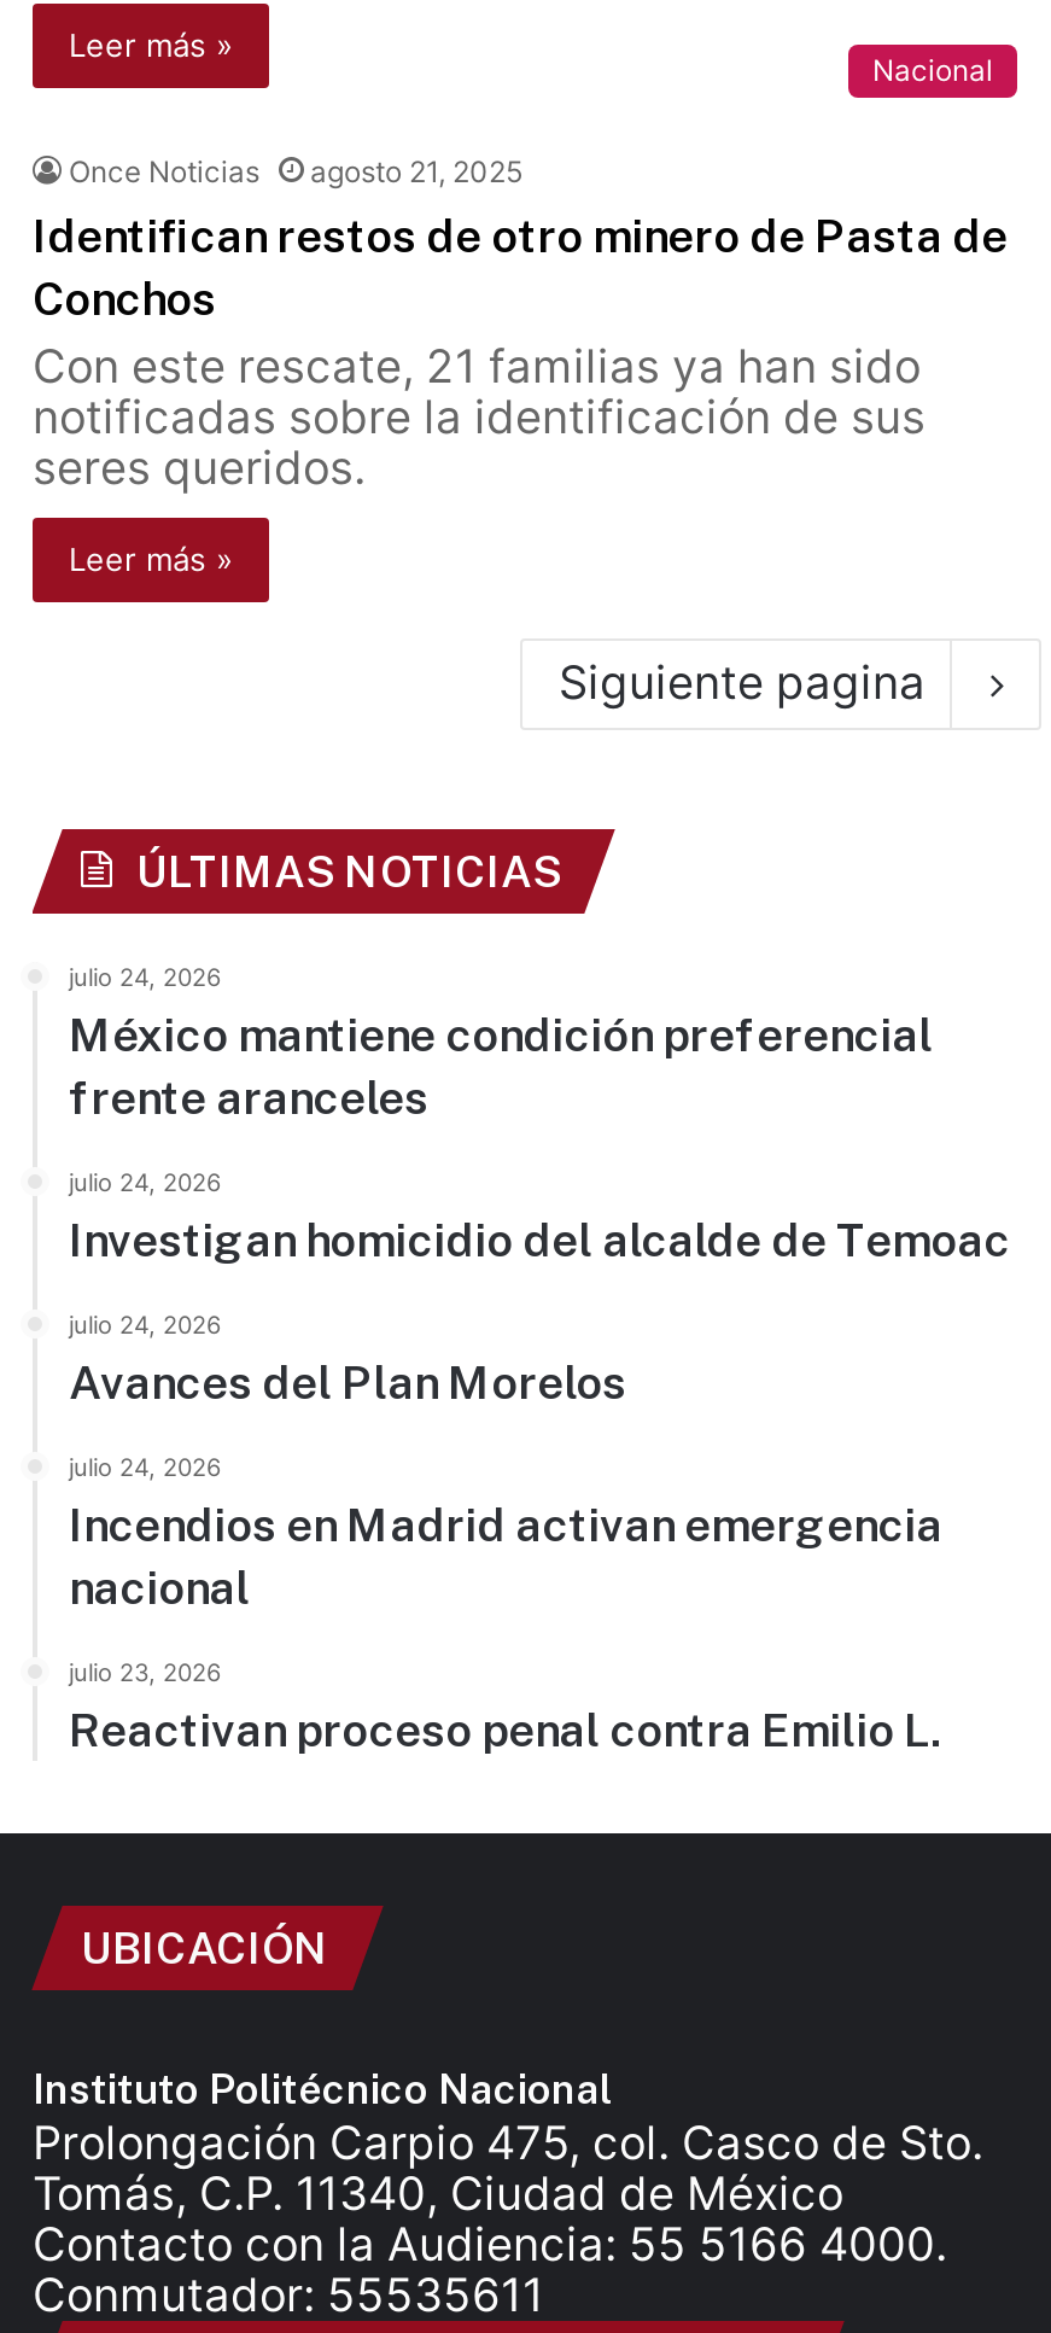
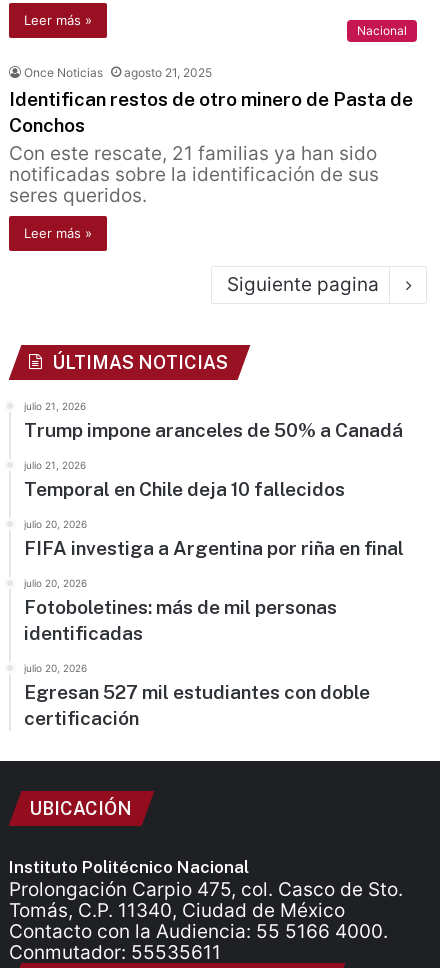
- julio 24, 2026
- México mantiene condición preferencial
- frente aranceles
+ julio 21, 2026
+ Trump impone aranceles de 50% a Canadá

- julio 24, 2026
- Investigan homicidio del alcalde de Temoac
+ julio 21, 2026
+ Temporal en Chile deja 10 fallecidos

- julio 24, 2026
- Avances del Plan Morelos
+ julio 20, 2026
+ FIFA investiga a Argentina por riña en final

- julio 24, 2026
- Incendios en Madrid activan emergencia
- nacional
+ julio 20, 2026
+ Fotoboletines: más de mil personas
+ identificadas

- julio 23, 2026
- Reactivan proceso penal contra Emilio L.
+ julio 20, 2026
+ Egresan 527 mil estudiantes con doble
+ certificación
